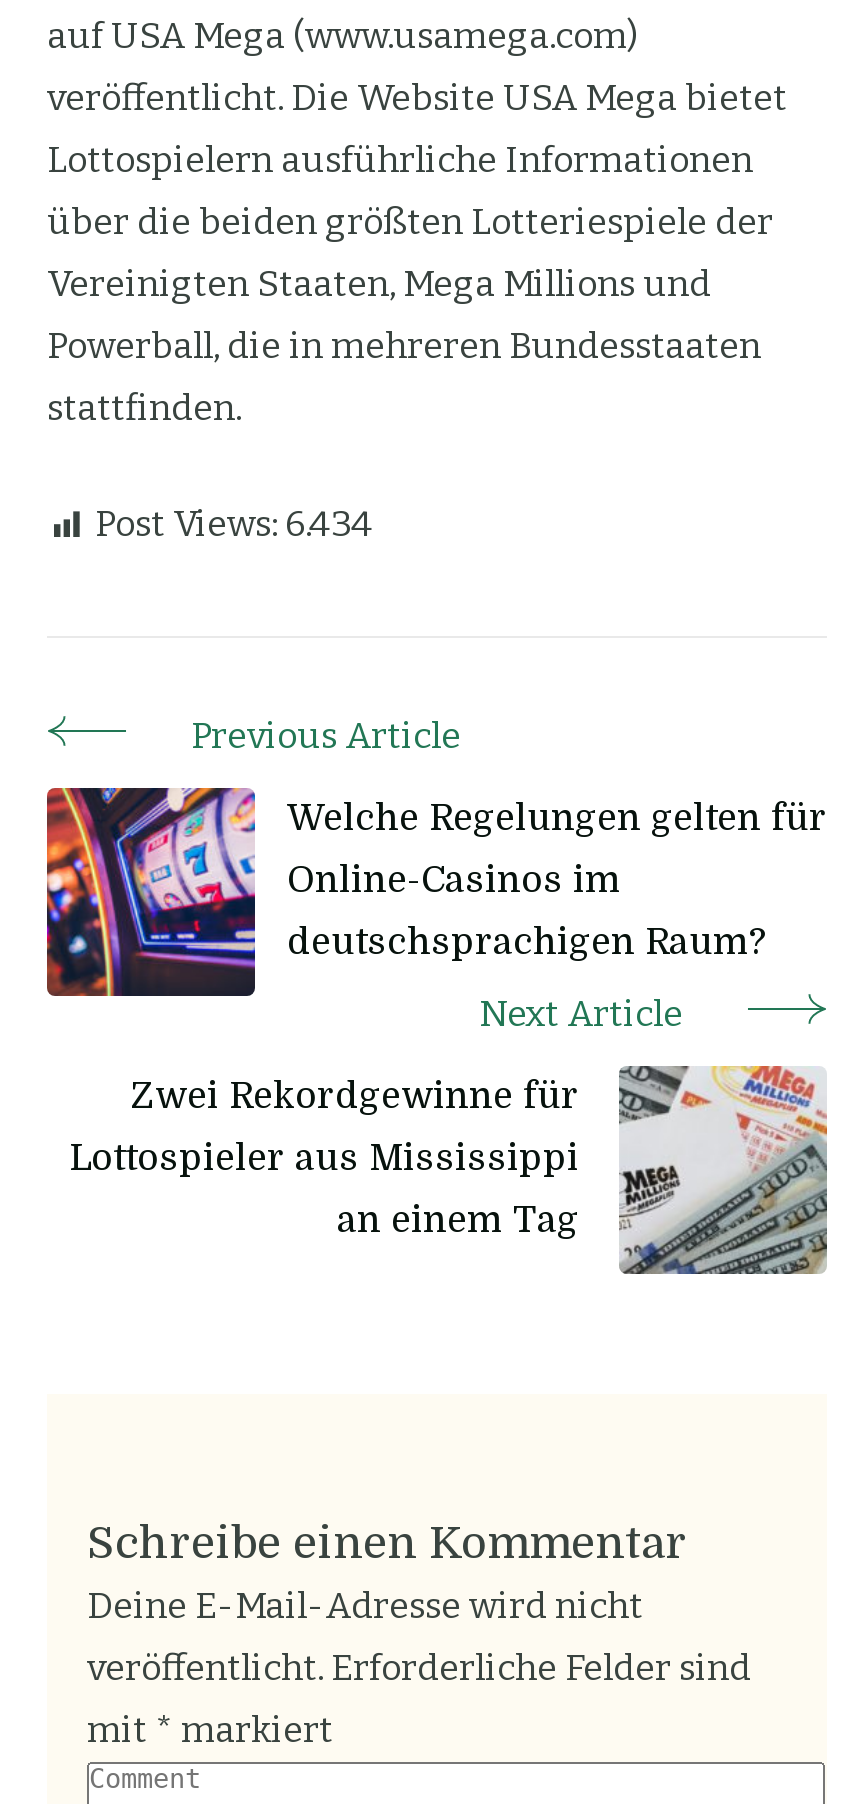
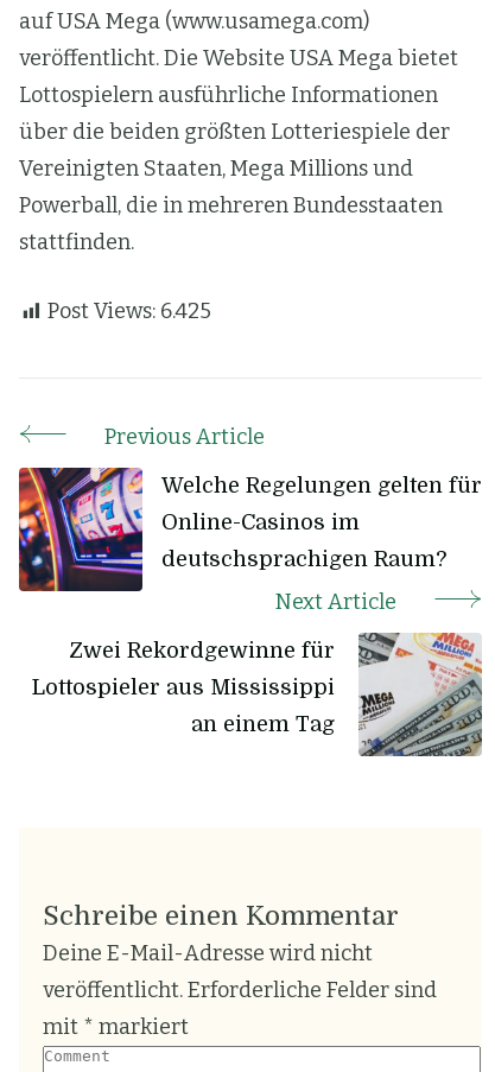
- Post Views: 6.434
+ Post Views: 6.425
